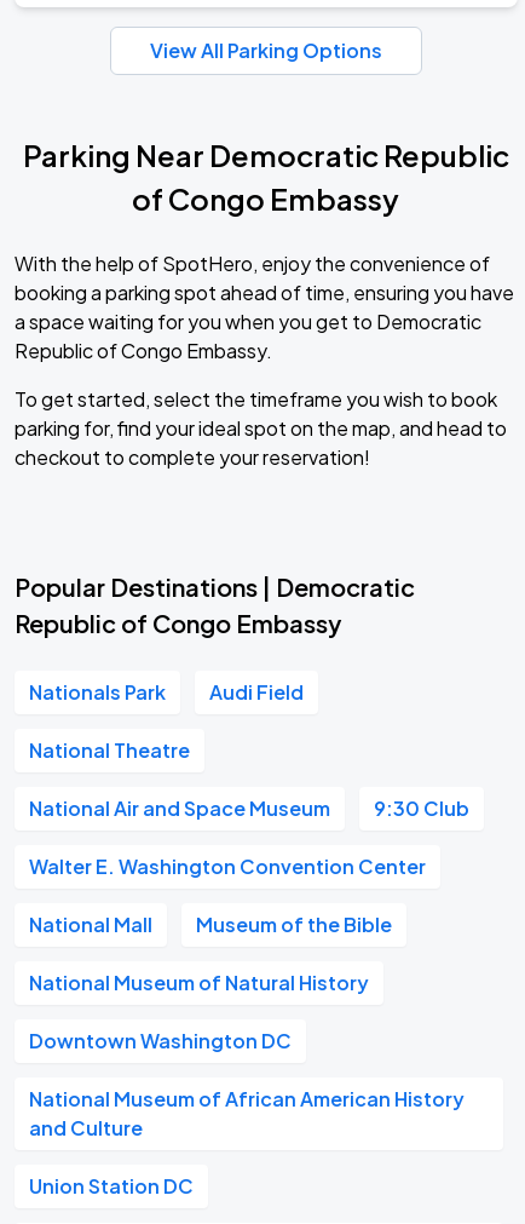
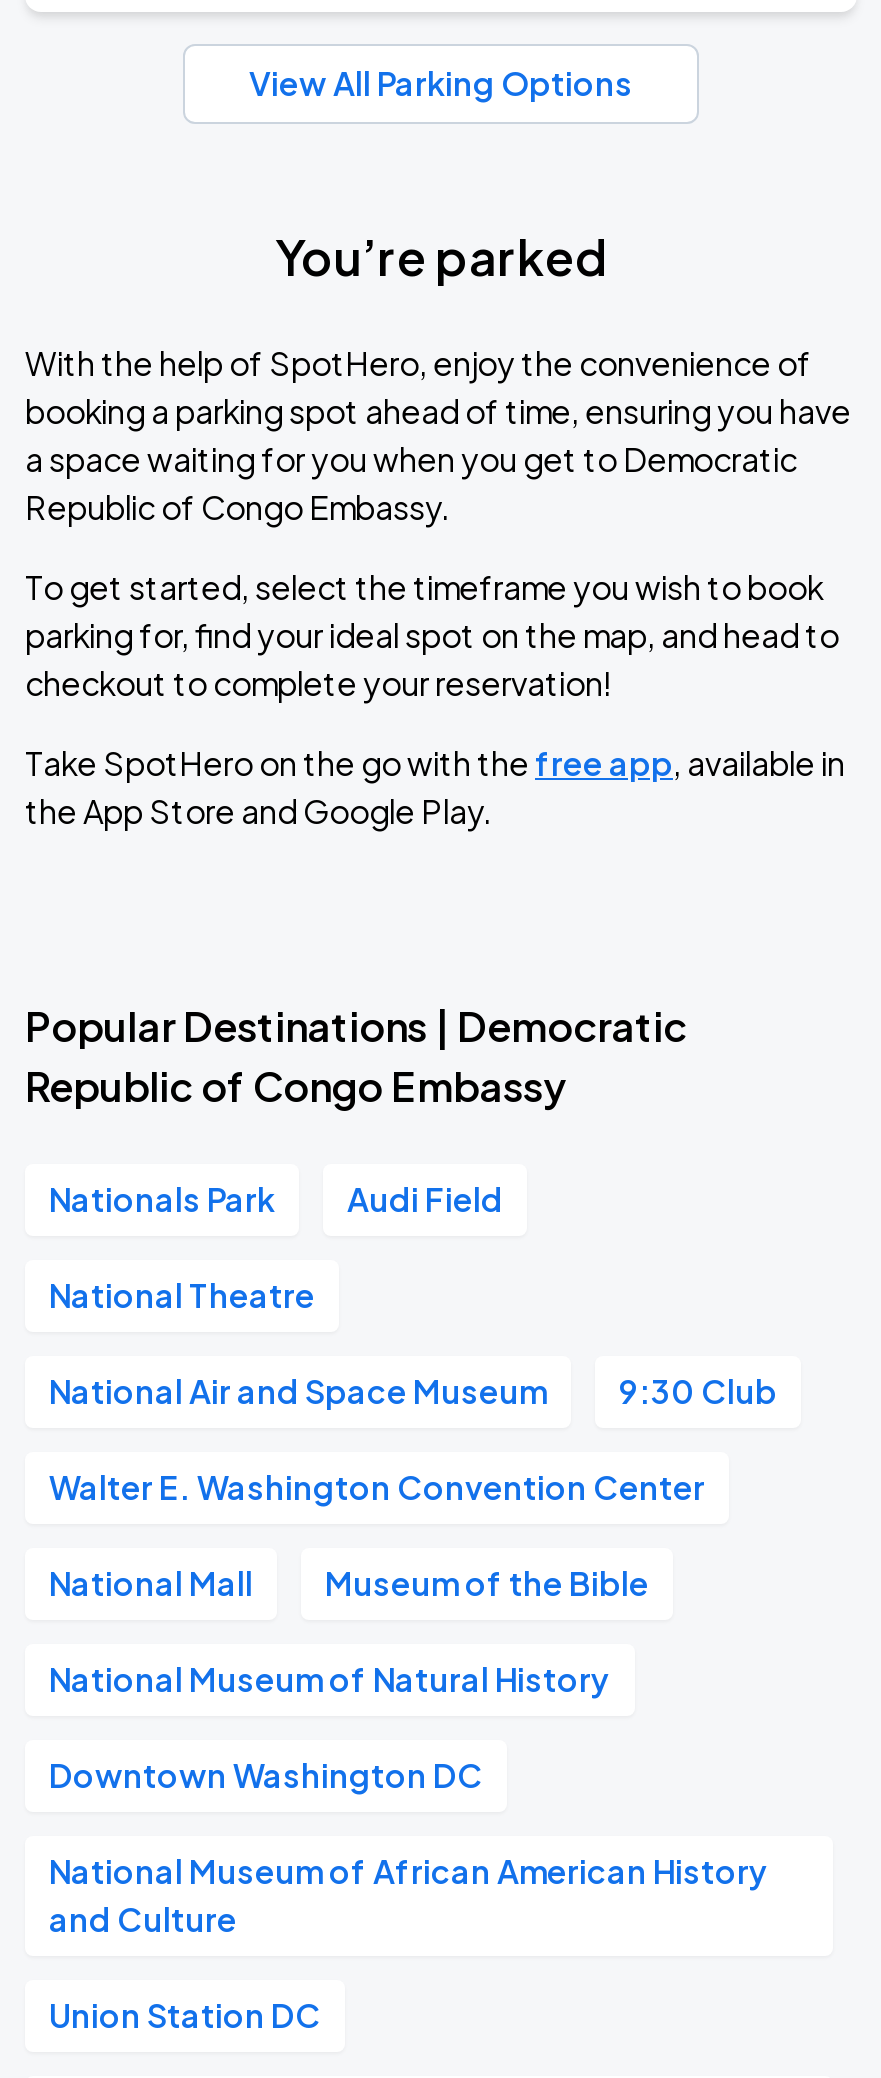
- Parking Near Democratic Republic
- of Congo Embassy
+ You’re parked

moved up: With the help of SpotHero, enjoy the convenience of | booking a parking spot ahead of time, ensuring you have | a space waiting for you when you get to Democratic | Republic of Congo Embassy. | To get started, select the timeframe you wish to book | parking for, find your ideal spot on the map, and head to | checkout to complete your reservation!

+ Take SpotHero on the go with the free app, available in
+ the App Store and Google Play.
